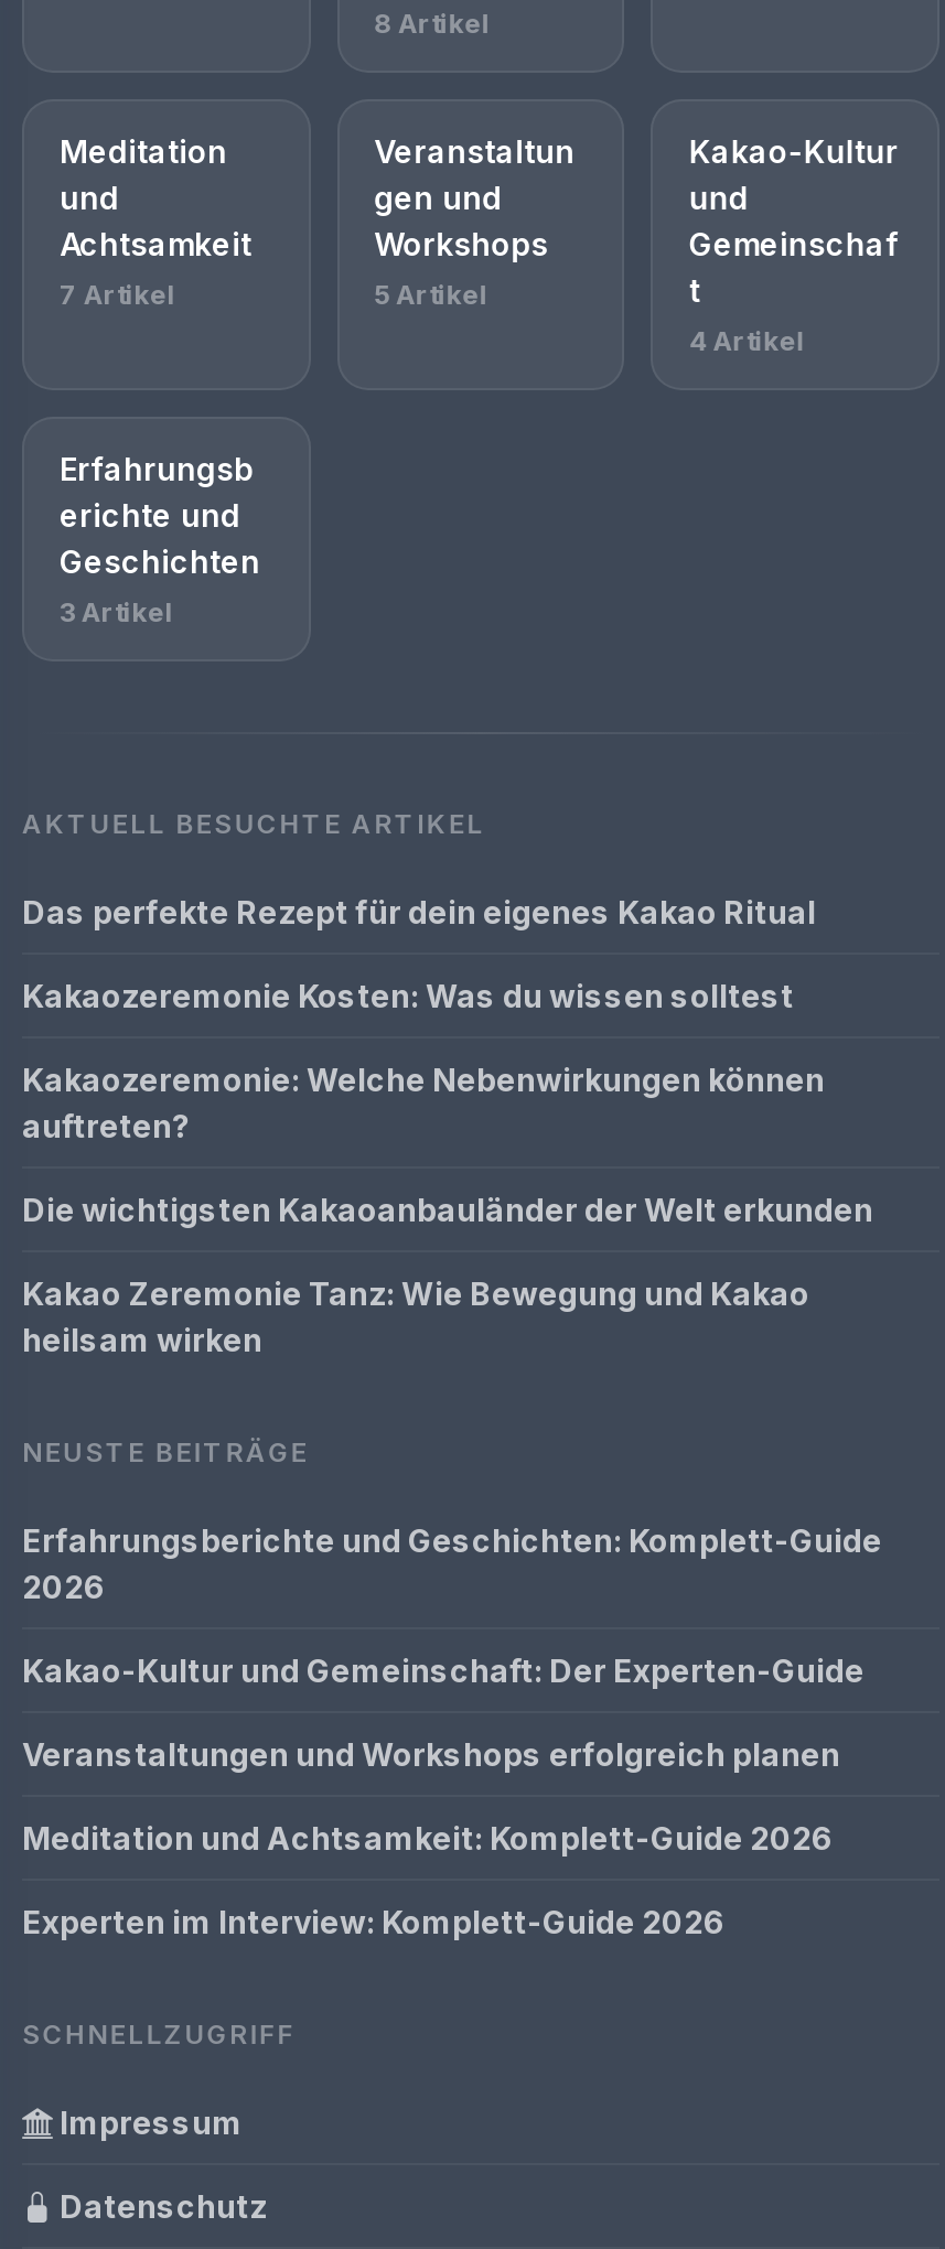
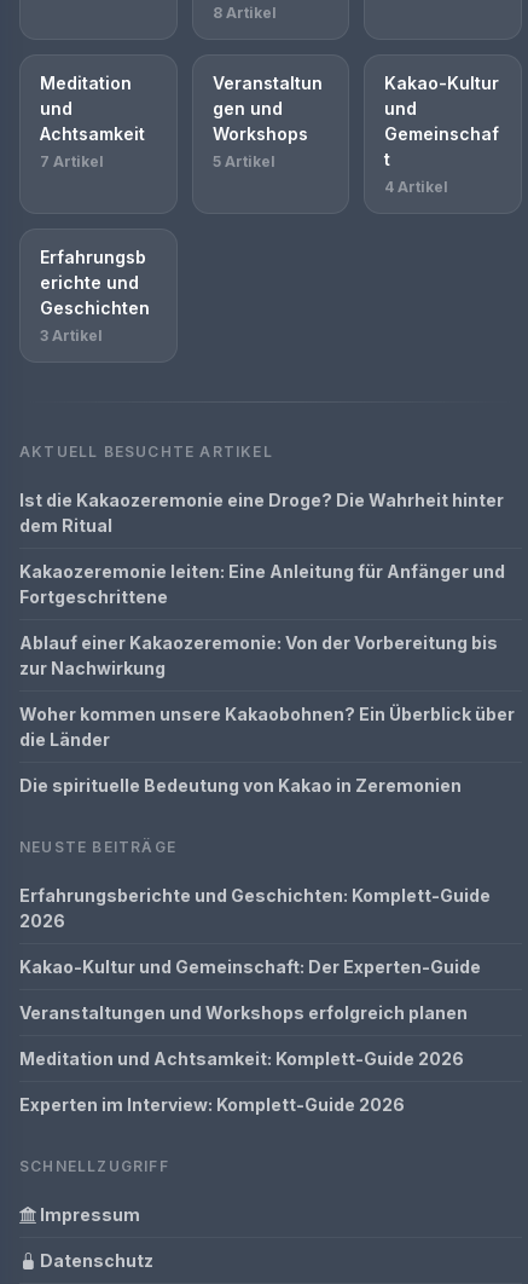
- Das perfekte Rezept für dein eigenes Kakao Ritual
+ Ist die Kakaozeremonie eine Droge? Die Wahrheit hinter
+ dem Ritual

- Kakaozeremonie Kosten: Was du wissen solltest
+ Kakaozeremonie leiten: Eine Anleitung für Anfänger und
+ Fortgeschrittene

- Kakaozeremonie: Welche Nebenwirkungen können
- auftreten?
+ Ablauf einer Kakaozeremonie: Von der Vorbereitung bis
+ zur Nachwirkung

- Die wichtigsten Kakaoanbauländer der Welt erkunden
+ Woher kommen unsere Kakaobohnen? Ein Überblick über
+ die Länder

- Kakao Zeremonie Tanz: Wie Bewegung und Kakao
- heilsam wirken
+ Die spirituelle Bedeutung von Kakao in Zeremonien
